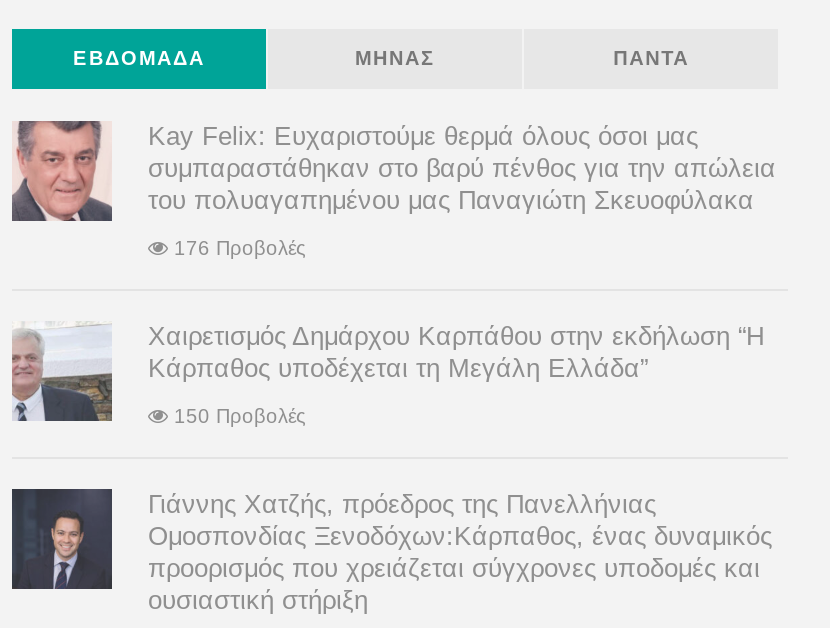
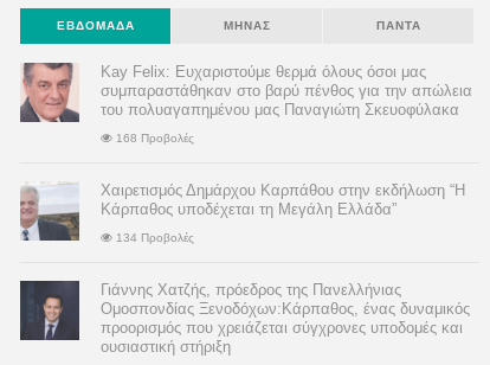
- 176 Προβολές
+ 168 Προβολές

- 150 Προβολές
+ 134 Προβολές
